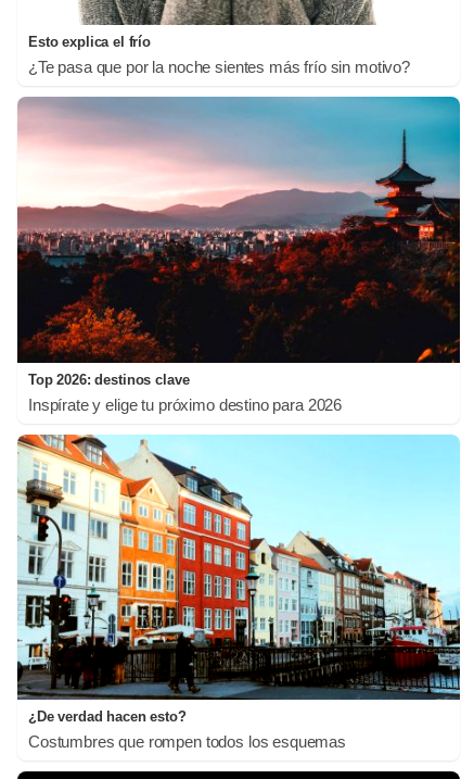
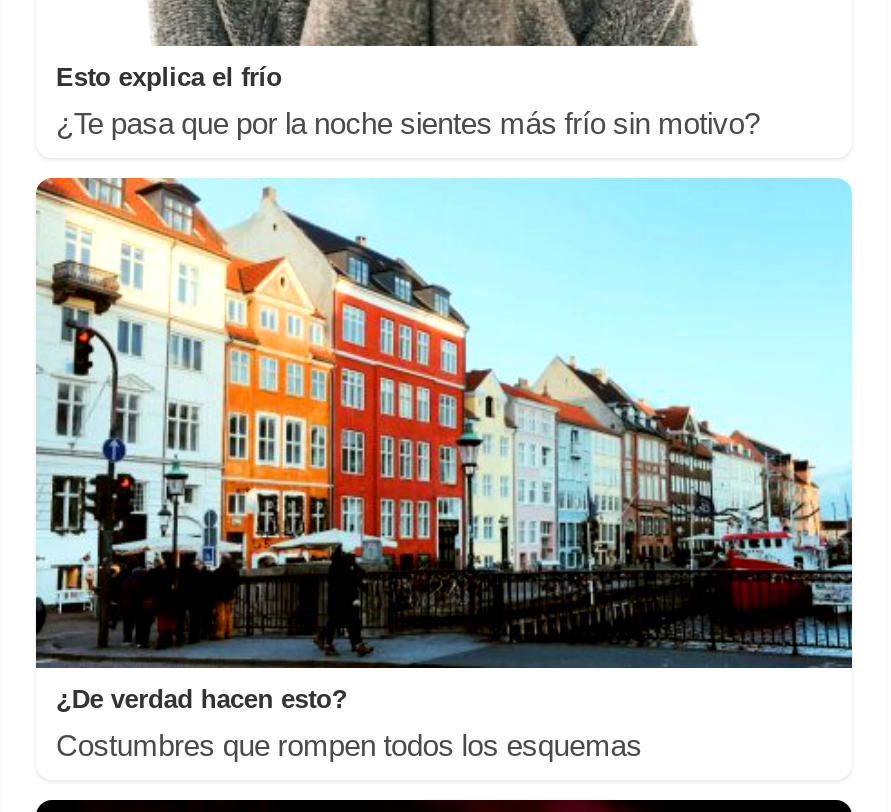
- [image]
- Top 2026: destinos clave
- Inspírate y elige tu próximo destino para 2026
